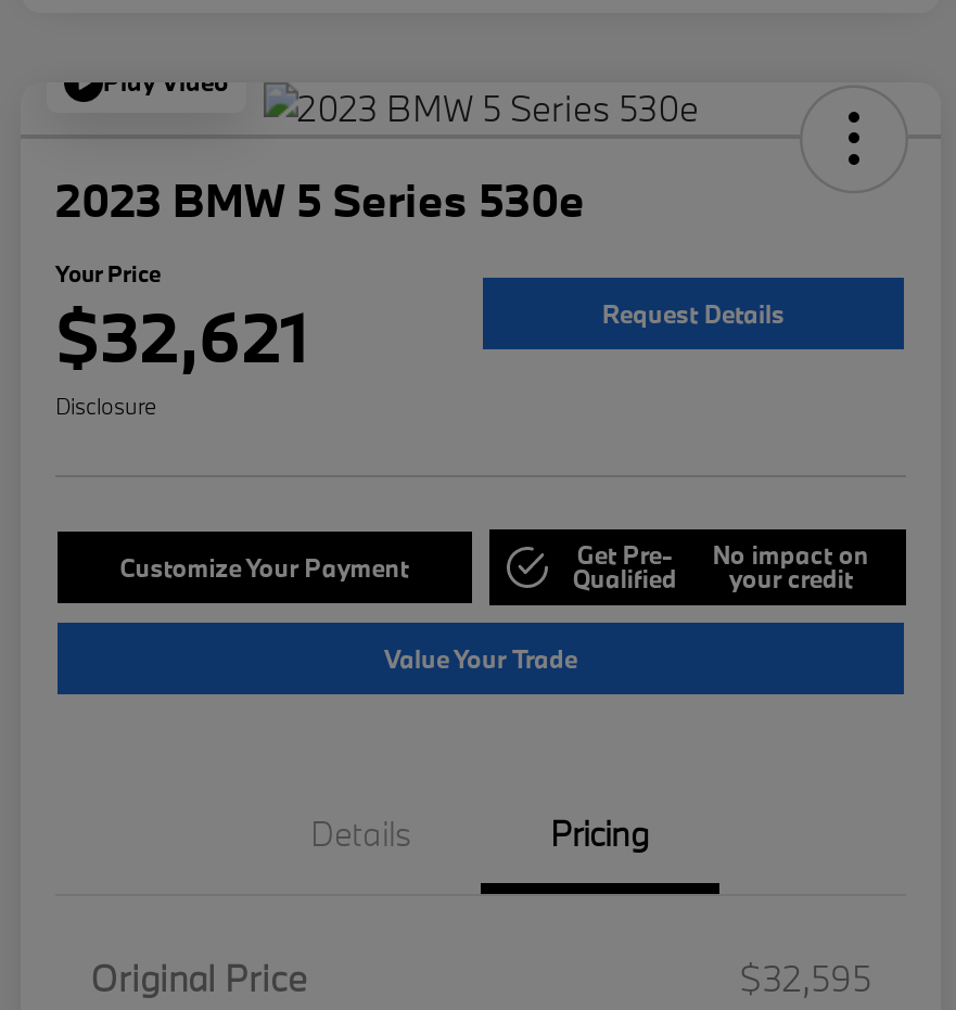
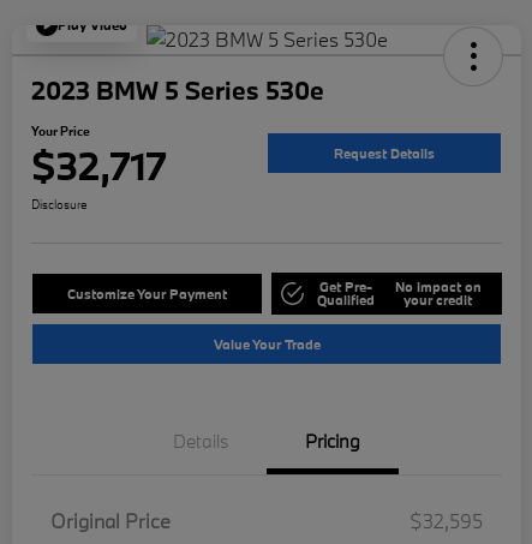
- $32,621
+ $32,717
